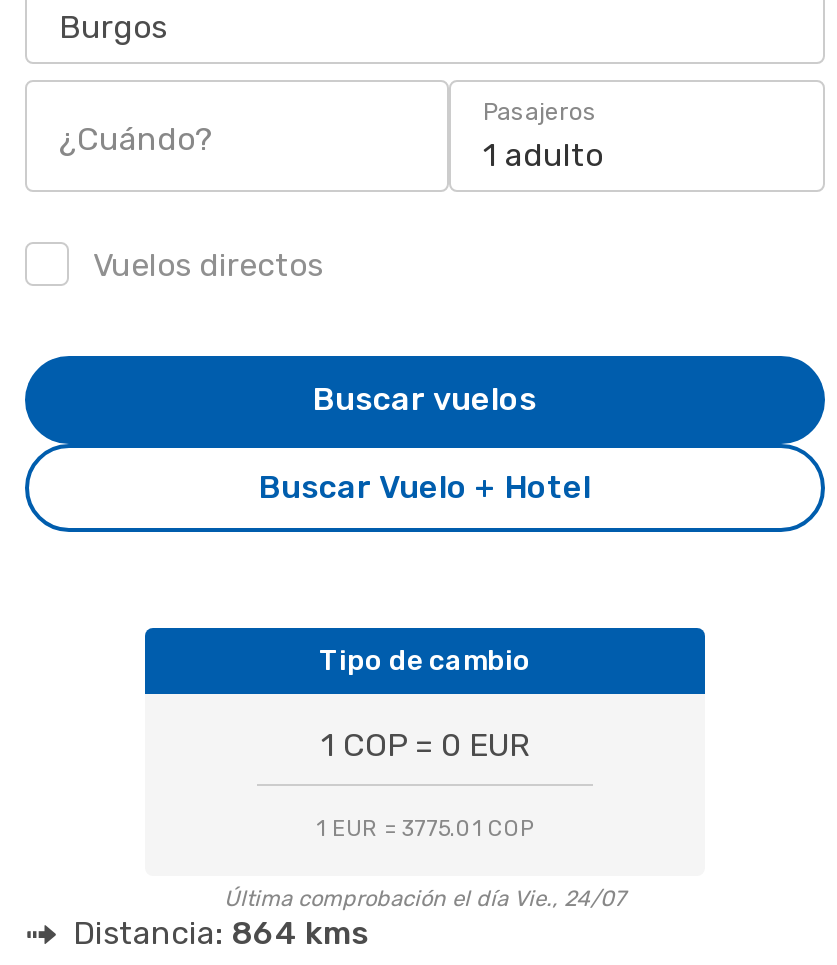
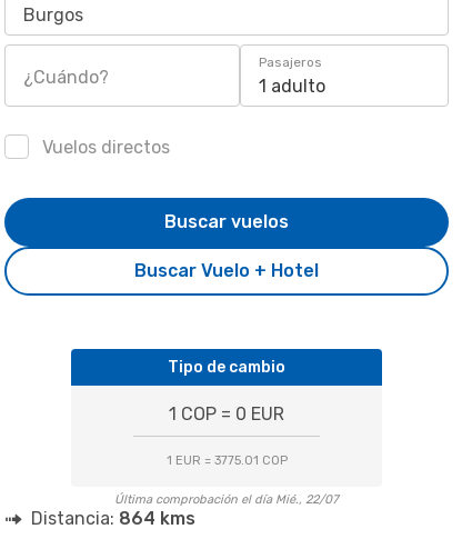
- Última comprobación el día Vie., 24/07
+ Última comprobación el día Mié., 22/07
